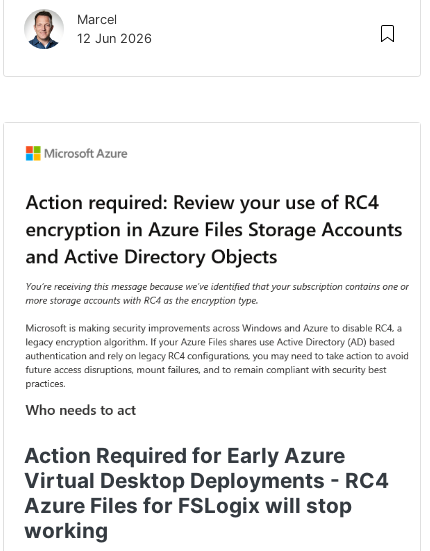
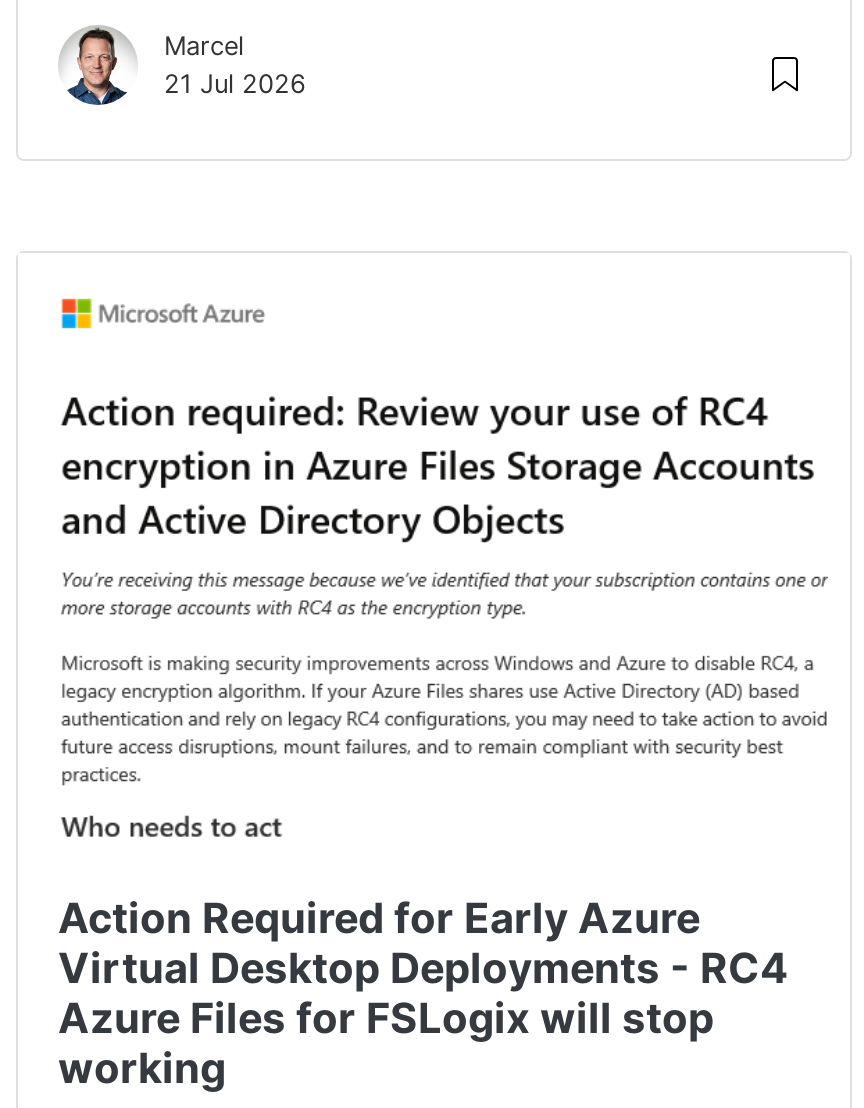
- 12 Jun 2026
+ 21 Jul 2026
